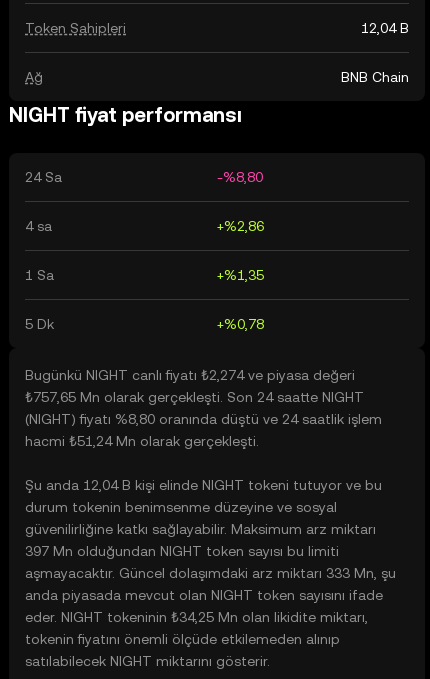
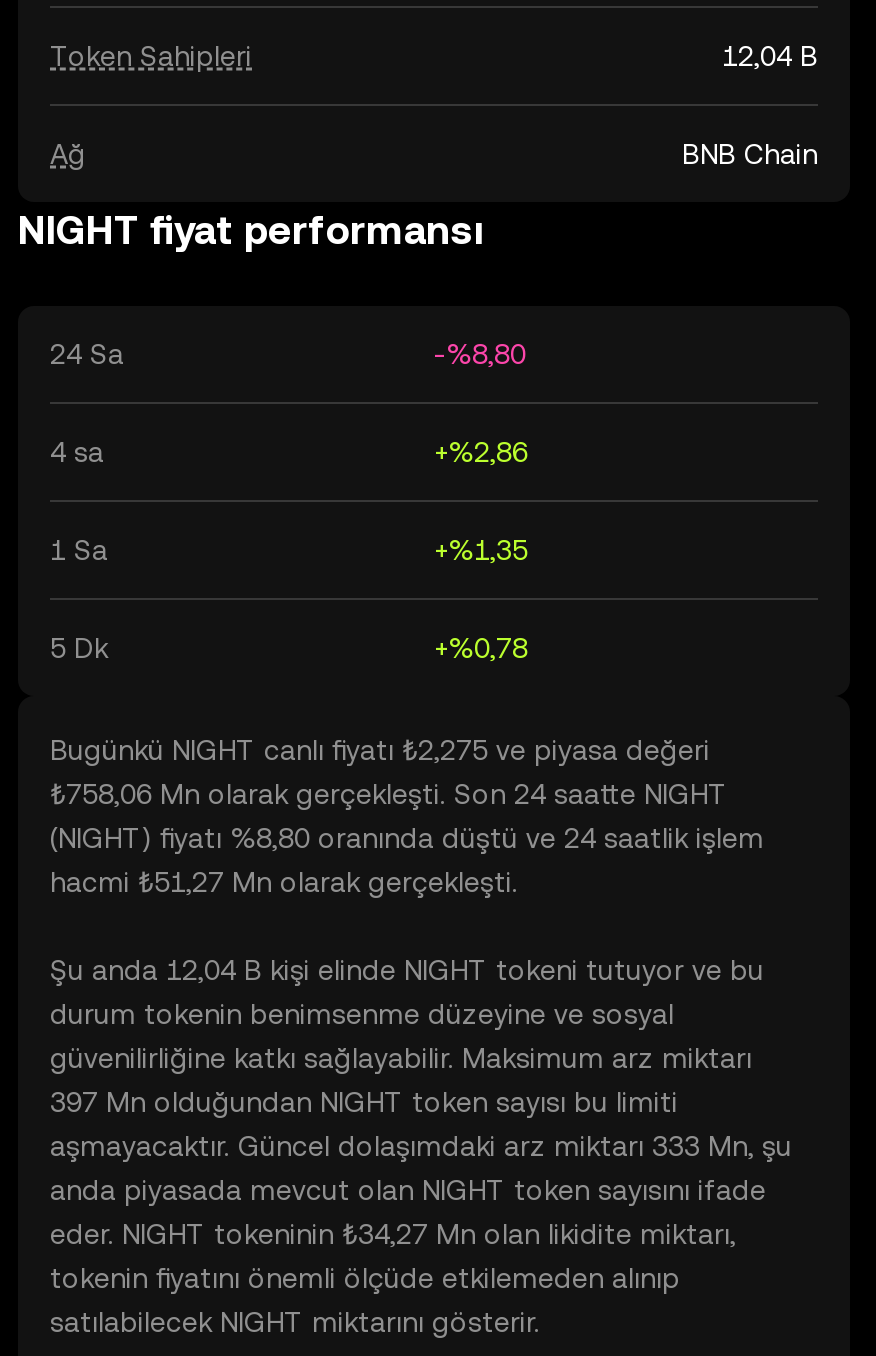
- Bugünkü NIGHT canlı fiyatı ₺2,274 ve piyasa değeri
+ Bugünkü NIGHT canlı fiyatı ₺2,275 ve piyasa değeri

- ₺757,65 Mn olarak gerçekleşti. Son 24 saatte NIGHT
+ ₺758,06 Mn olarak gerçekleşti. Son 24 saatte NIGHT

- hacmi ₺51,24 Mn olarak gerçekleşti.
+ hacmi ₺51,27 Mn olarak gerçekleşti.

- eder. NIGHT tokeninin ₺34,25 Mn olan likidite miktarı,
+ eder. NIGHT tokeninin ₺34,27 Mn olan likidite miktarı,
